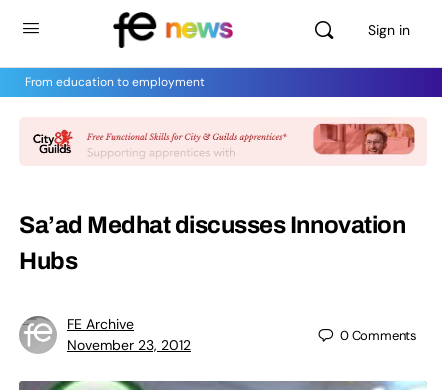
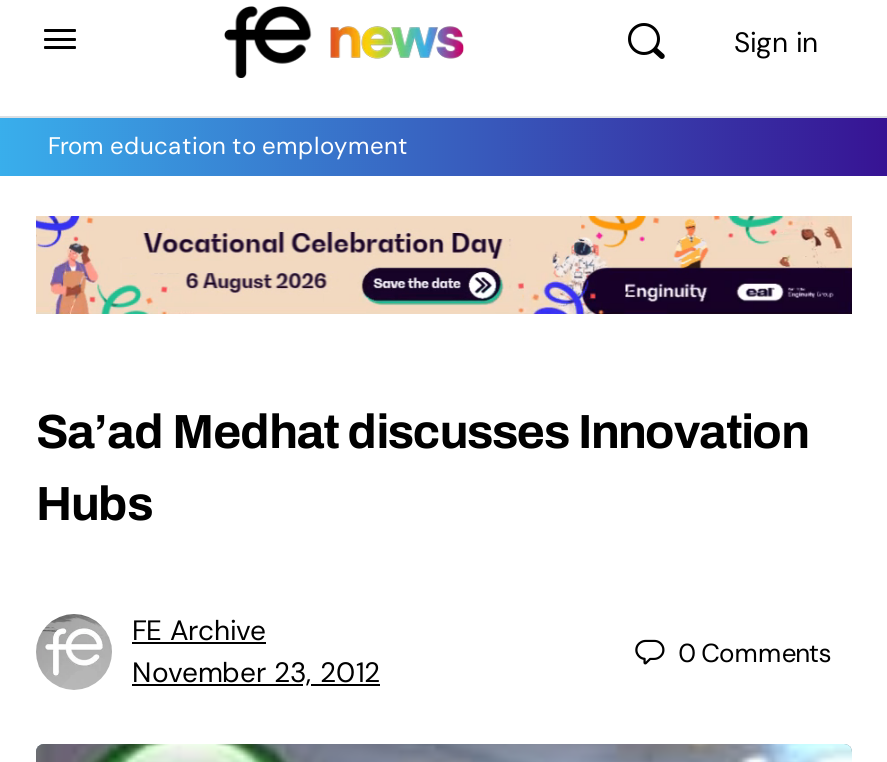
- [image]
+ [image]
